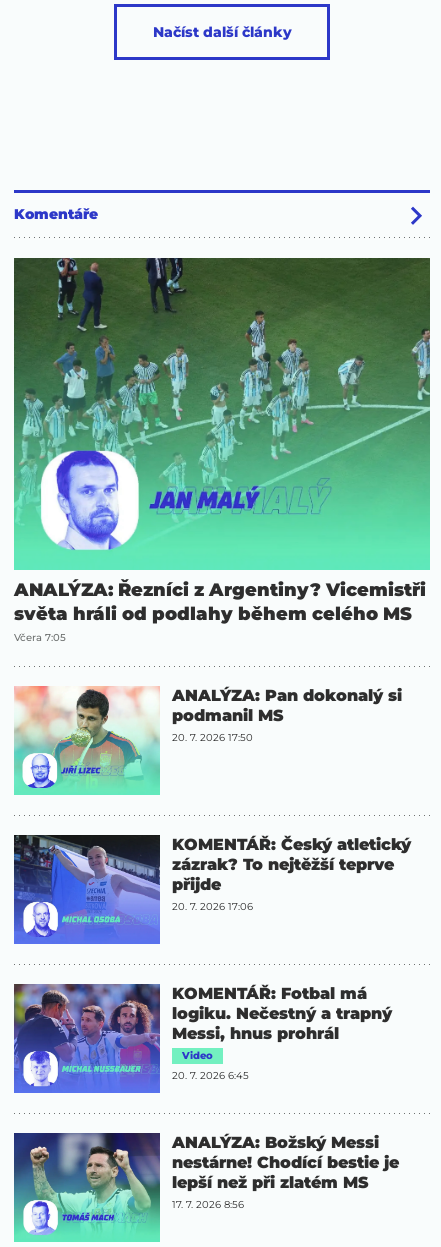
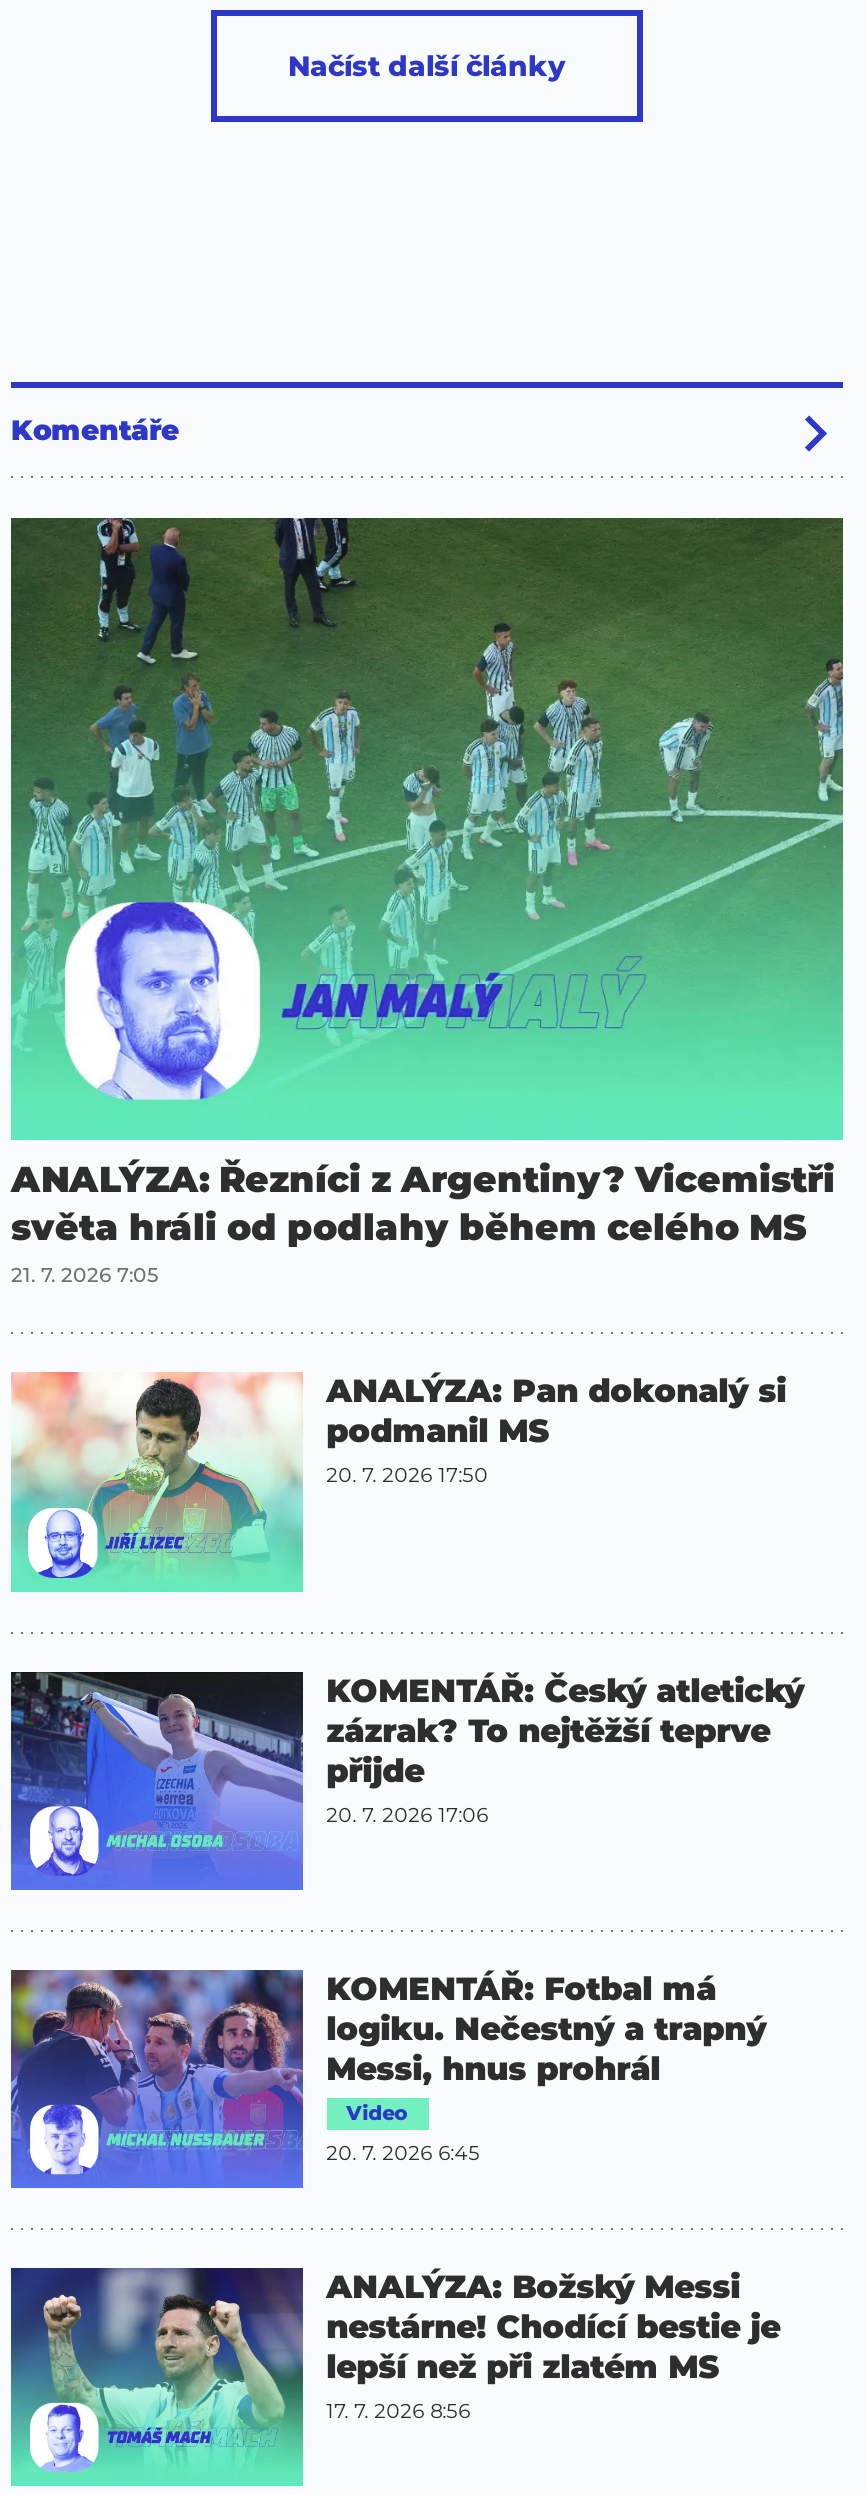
- Včera 7:05
+ 21. 7. 2026 7:05
